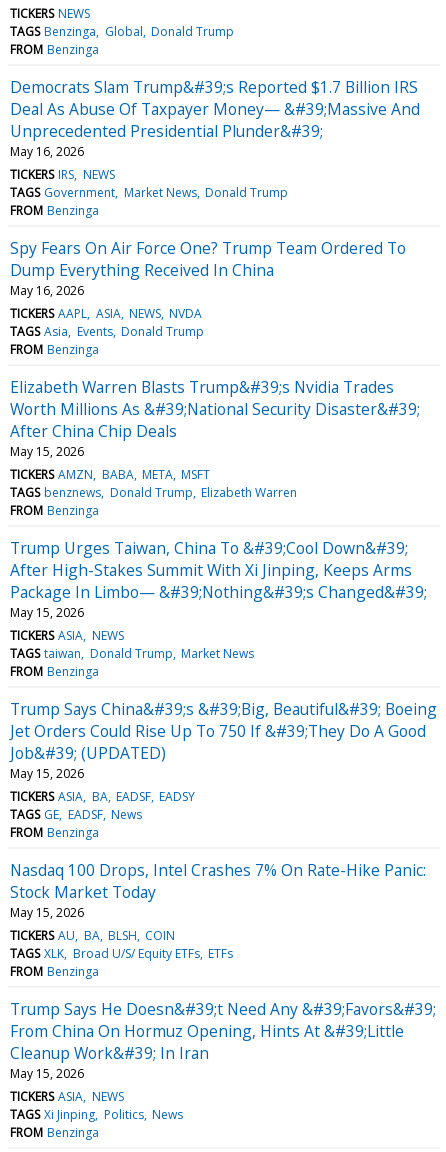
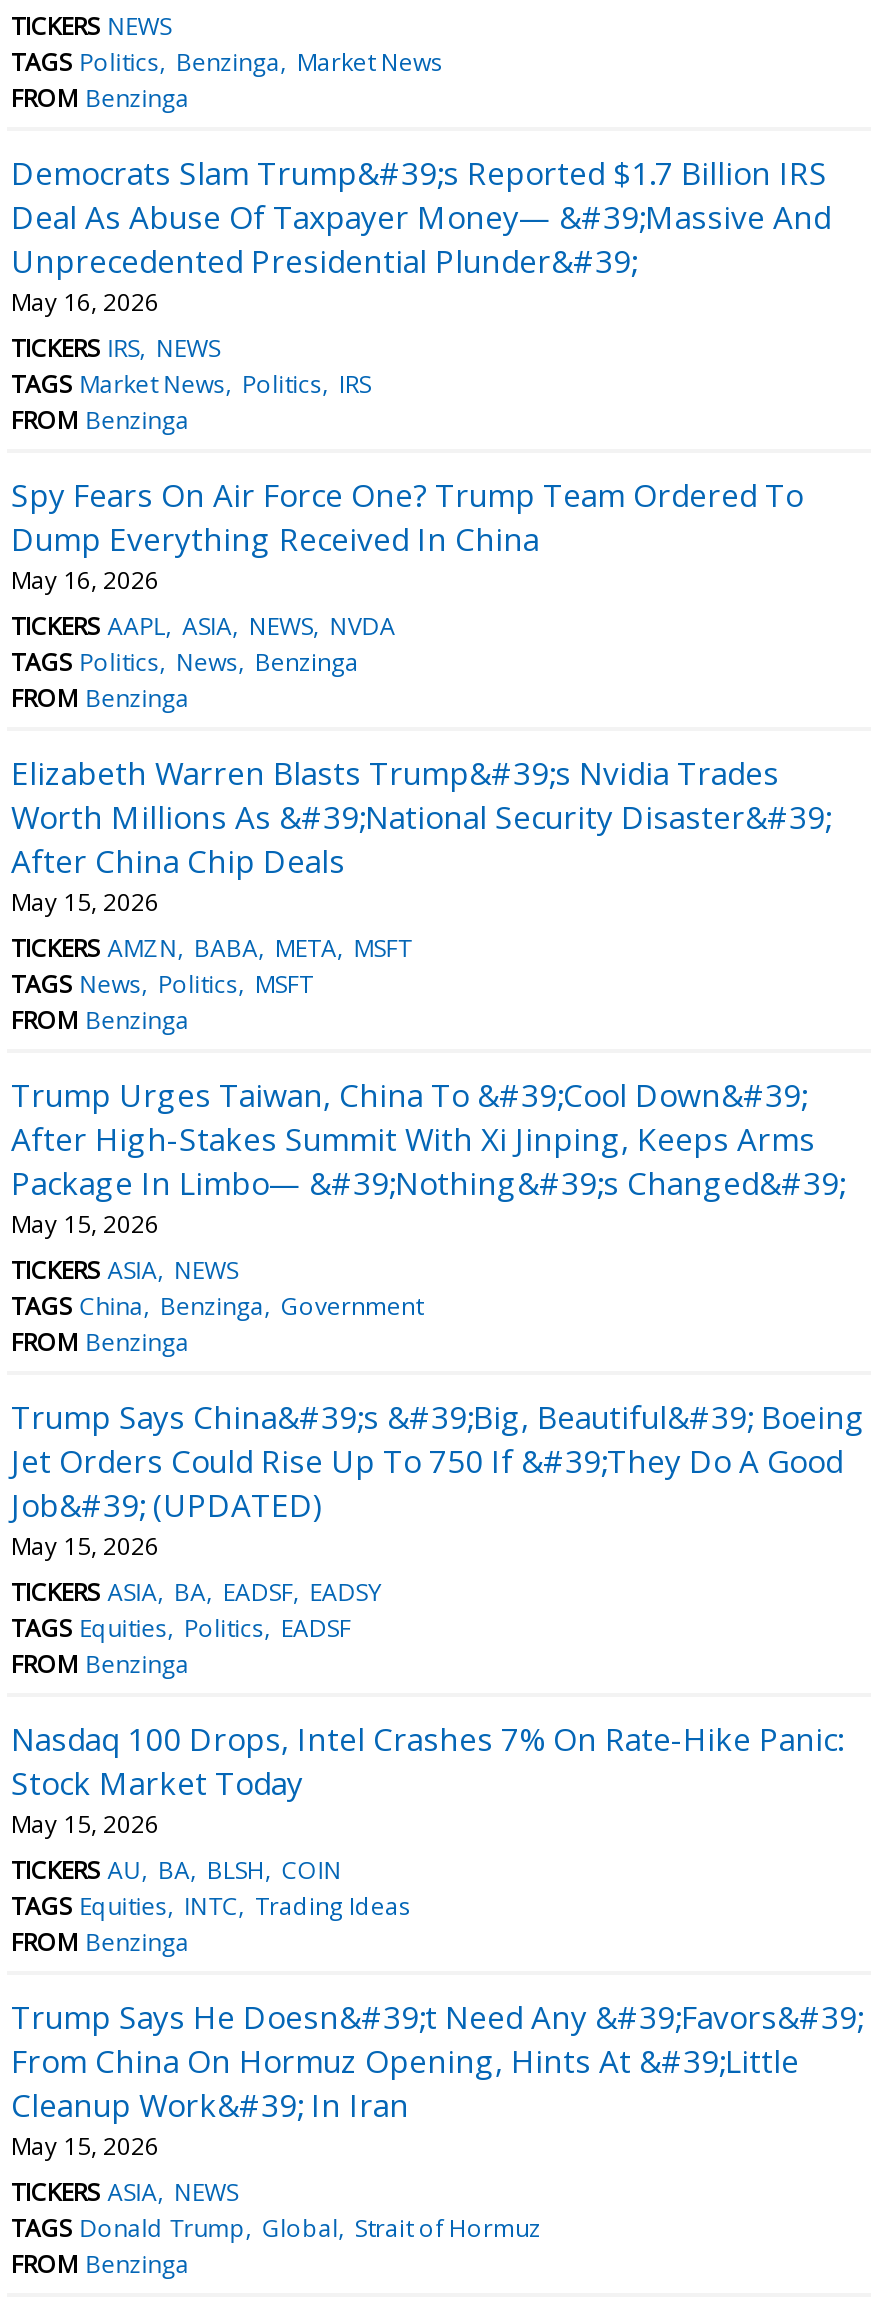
- TAGS Benzinga Global Donald Trump
+ TAGS Politics Benzinga Market News

- TAGS Government Market News Donald Trump
+ TAGS Market News Politics IRS

- TAGS Asia Events Donald Trump
+ TAGS Politics News Benzinga

- TAGS benznews Donald Trump Elizabeth Warren
+ TAGS News Politics MSFT

- TAGS taiwan Donald Trump Market News
+ TAGS China Benzinga Government

- TAGS GE EADSF News
+ TAGS Equities Politics EADSF

- TAGS XLK Broad U/S/ Equity ETFs ETFs
+ TAGS Equities INTC Trading Ideas

- TAGS Xi Jinping Politics News
+ TAGS Donald Trump Global Strait of Hormuz
